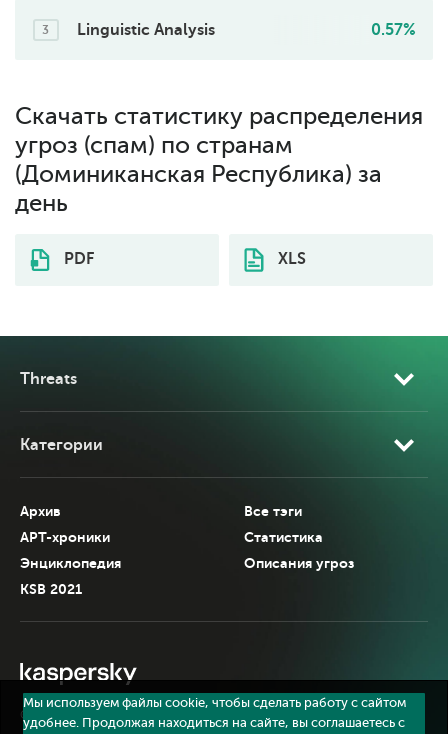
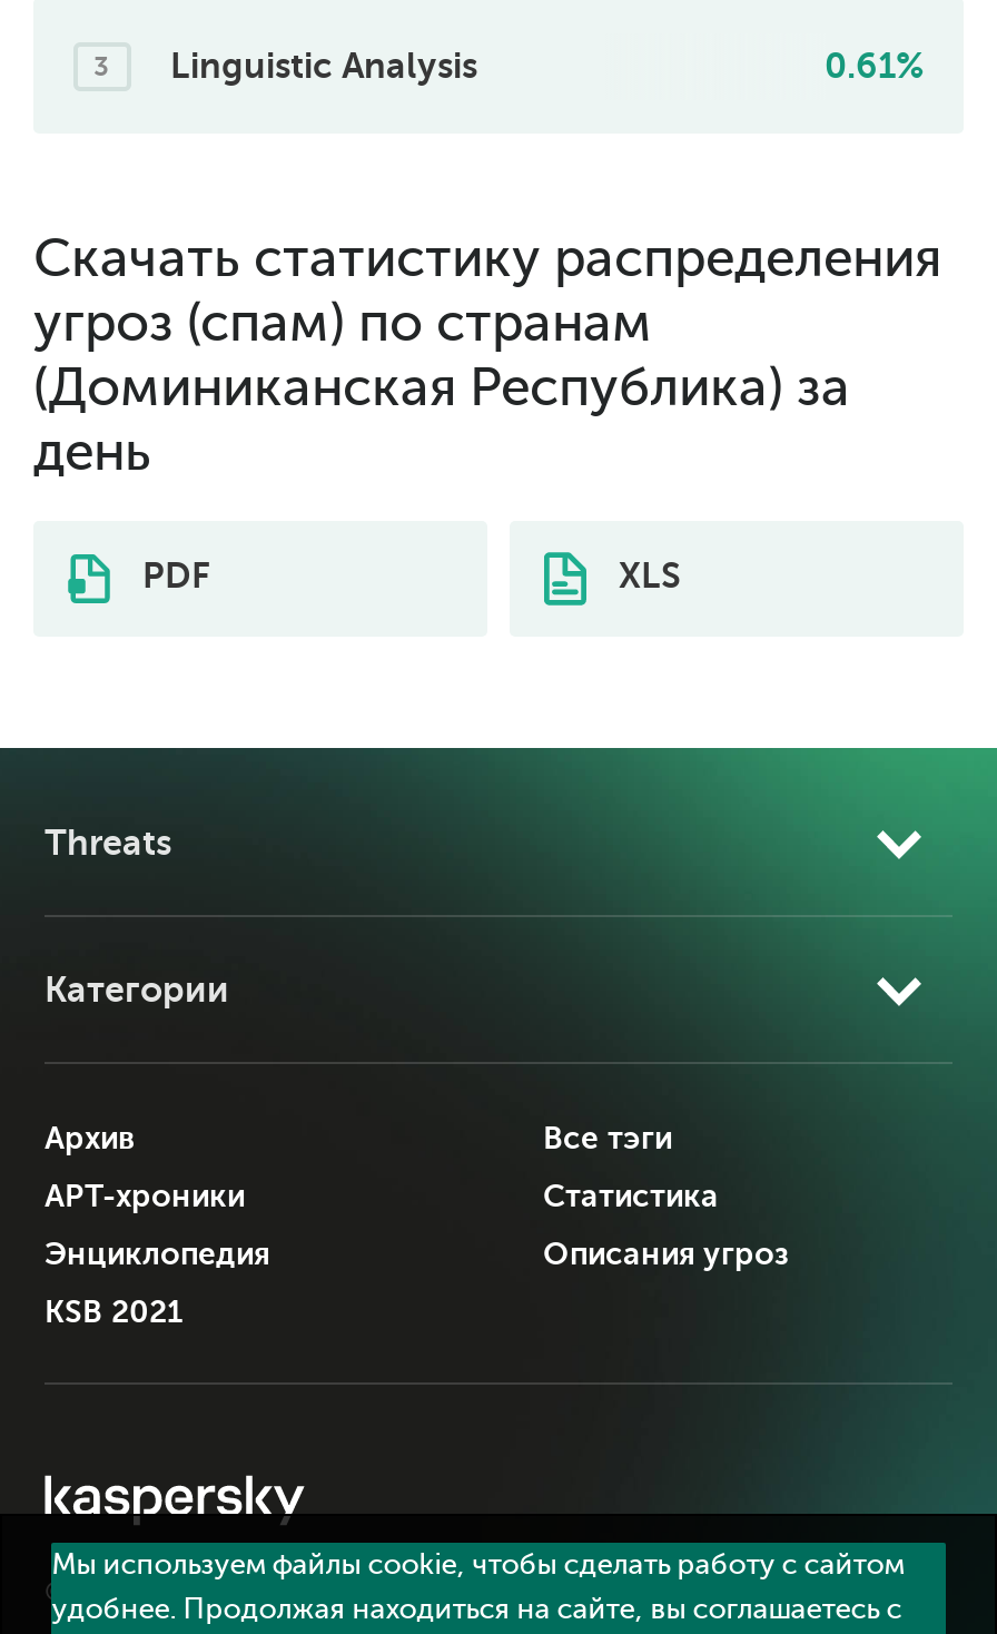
- 0.57%
+ 0.61%
